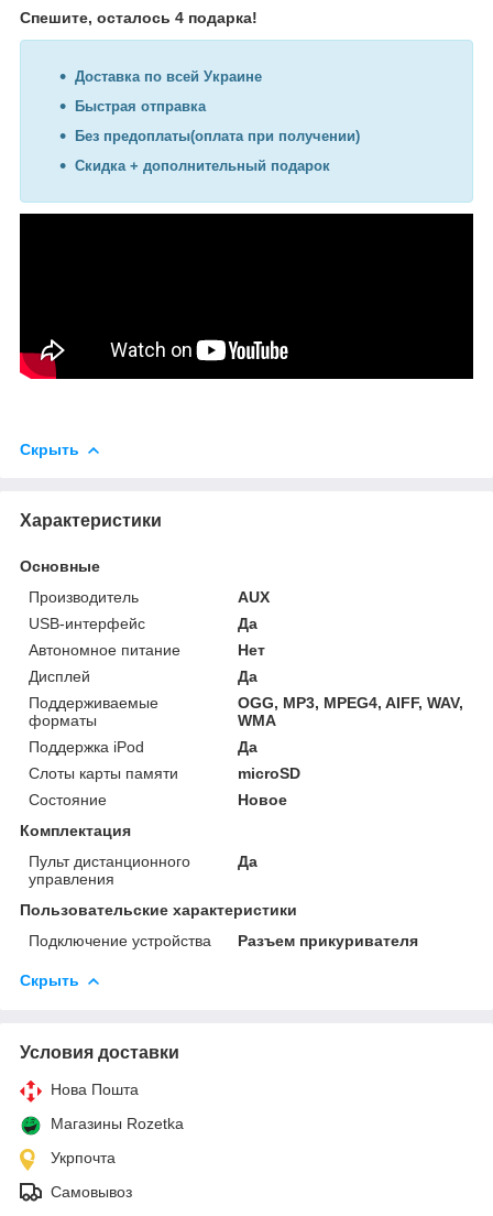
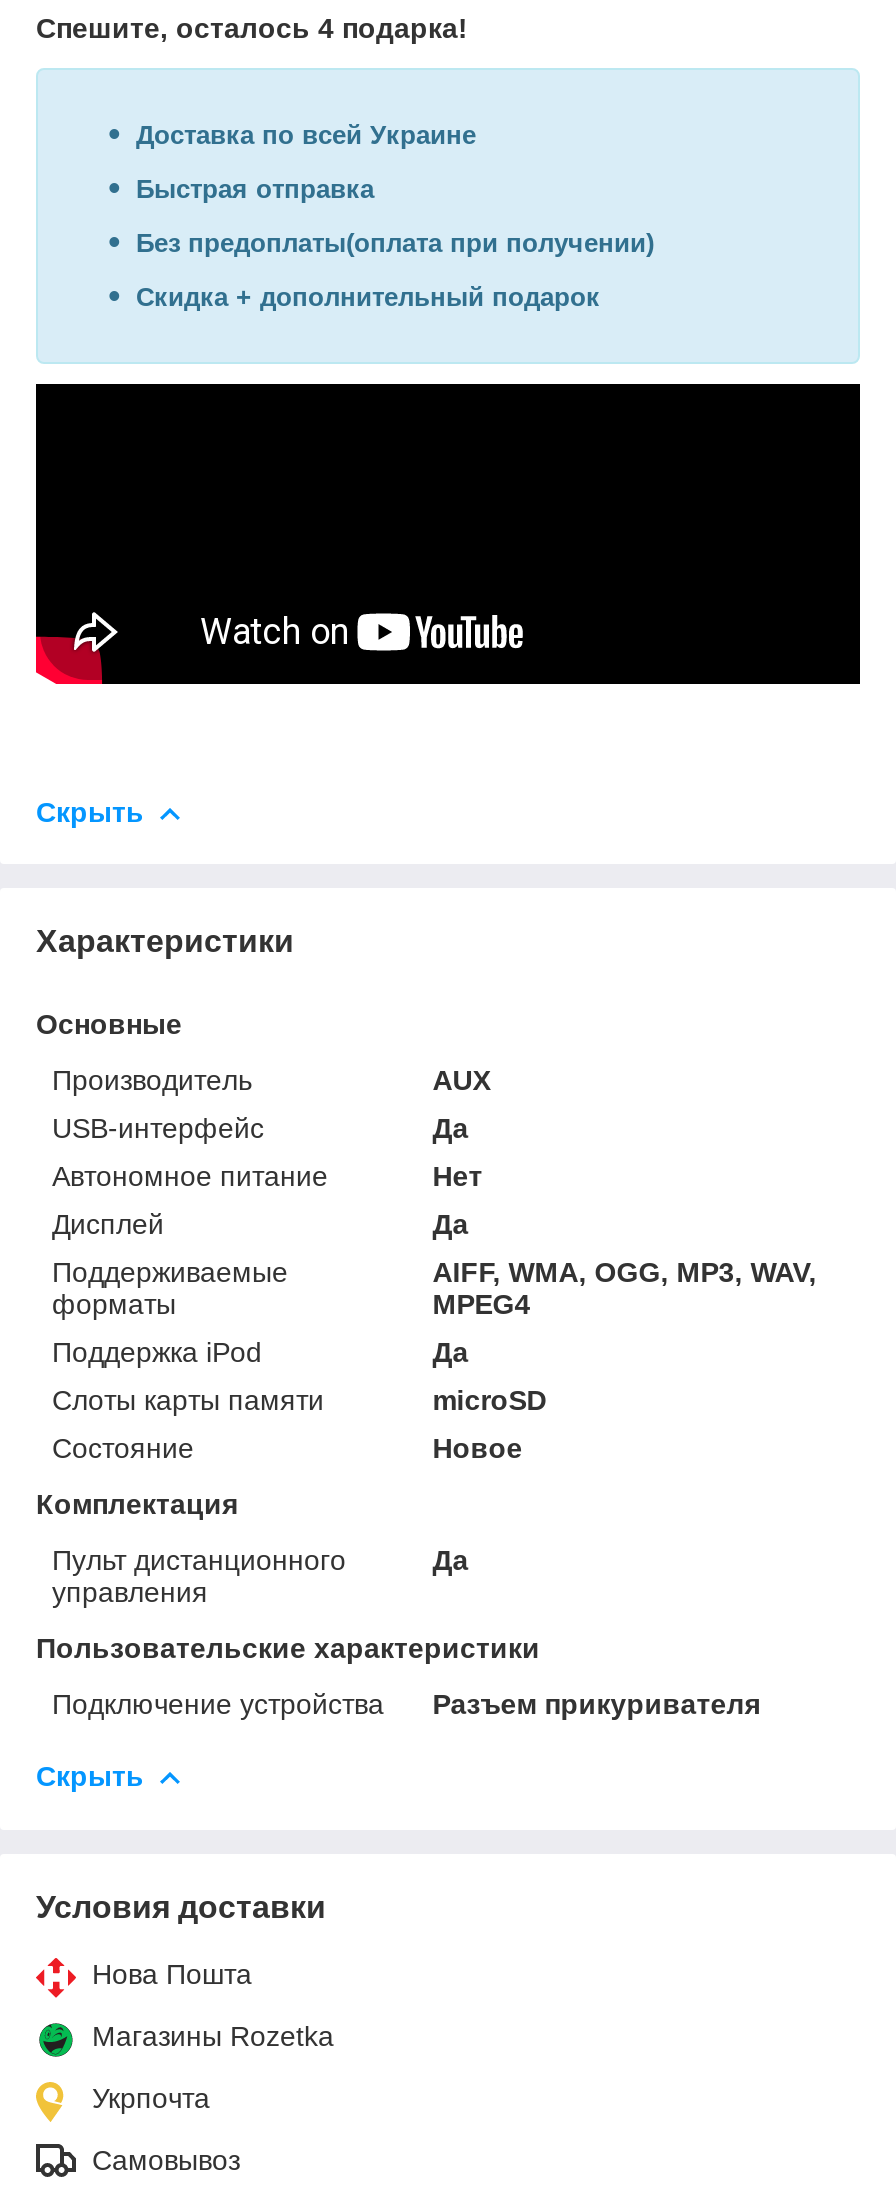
- OGG, MP3, MPEG4, AIFF, WAV,
- WMA
+ AIFF, WMA, OGG, MP3, WAV,
+ MPEG4
